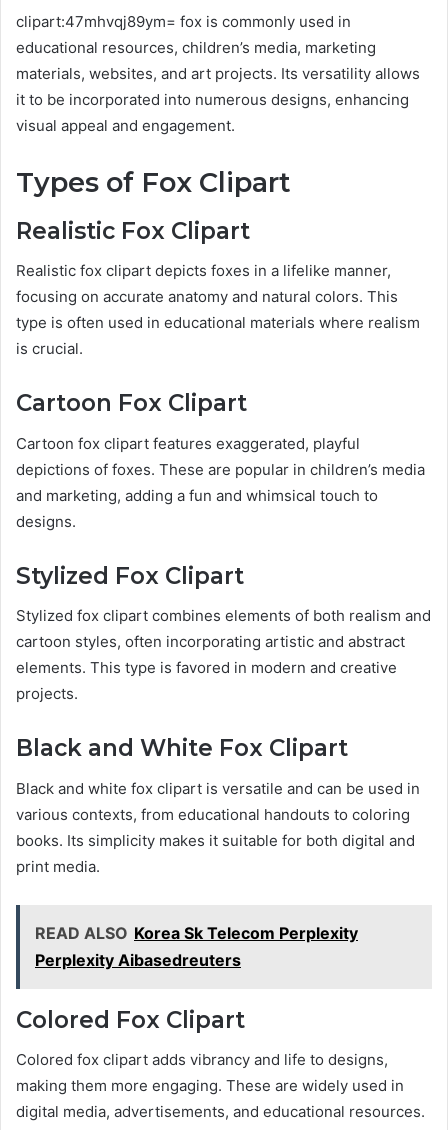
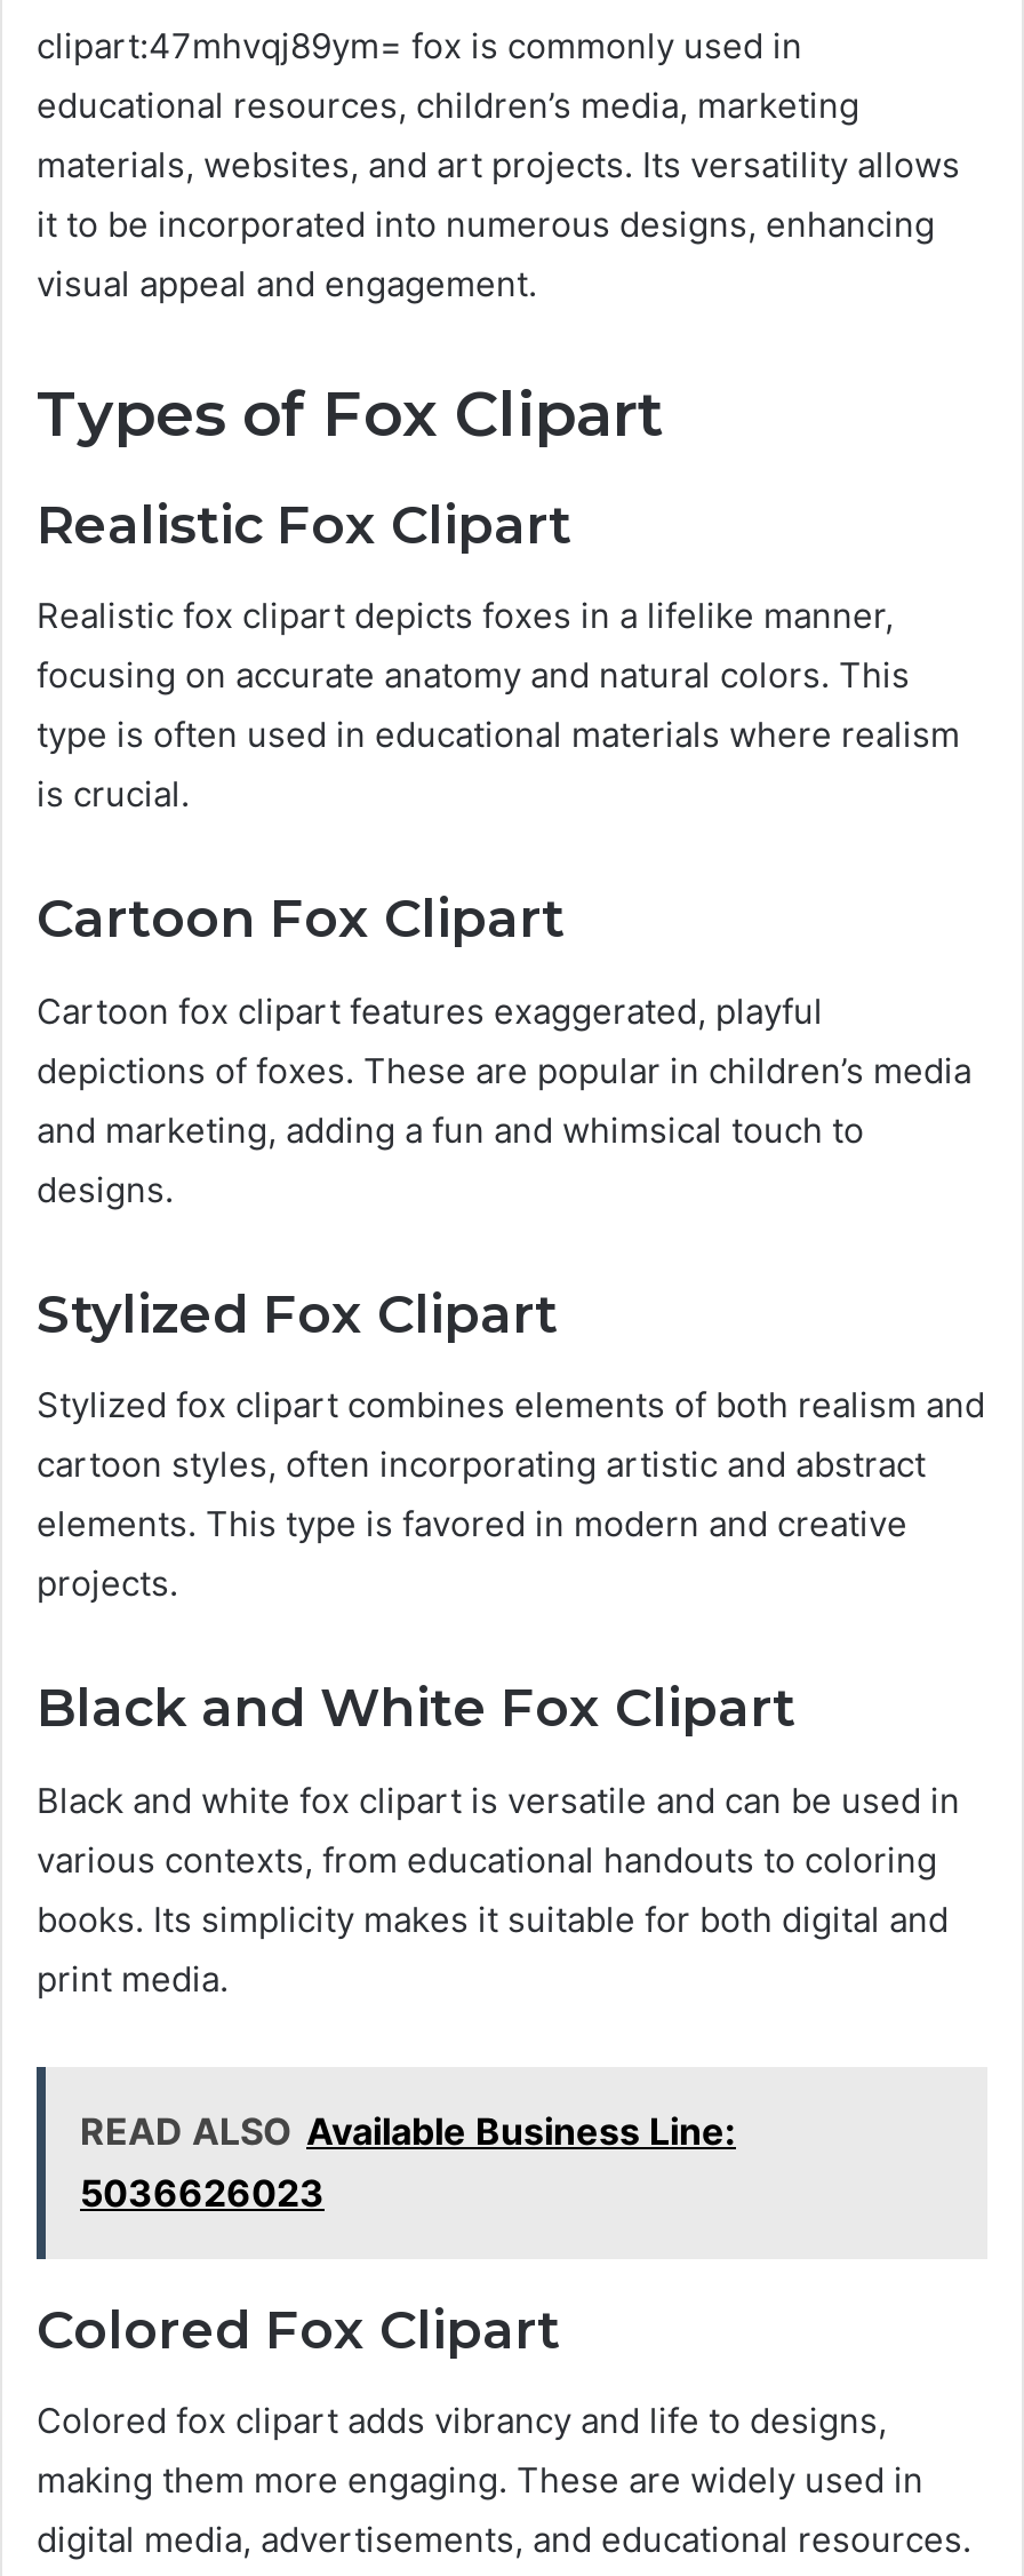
- READ ALSO Korea Sk Telecom Perplexity
- Perplexity Aibasedreuters
+ READ ALSO Available Business Line:
+ 5036626023
